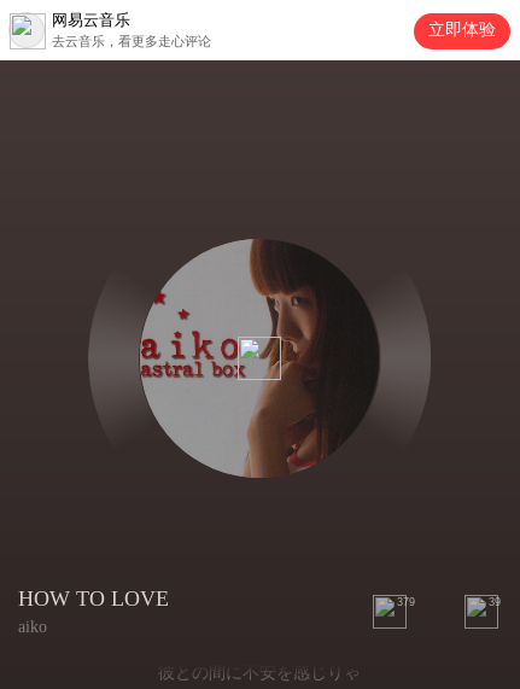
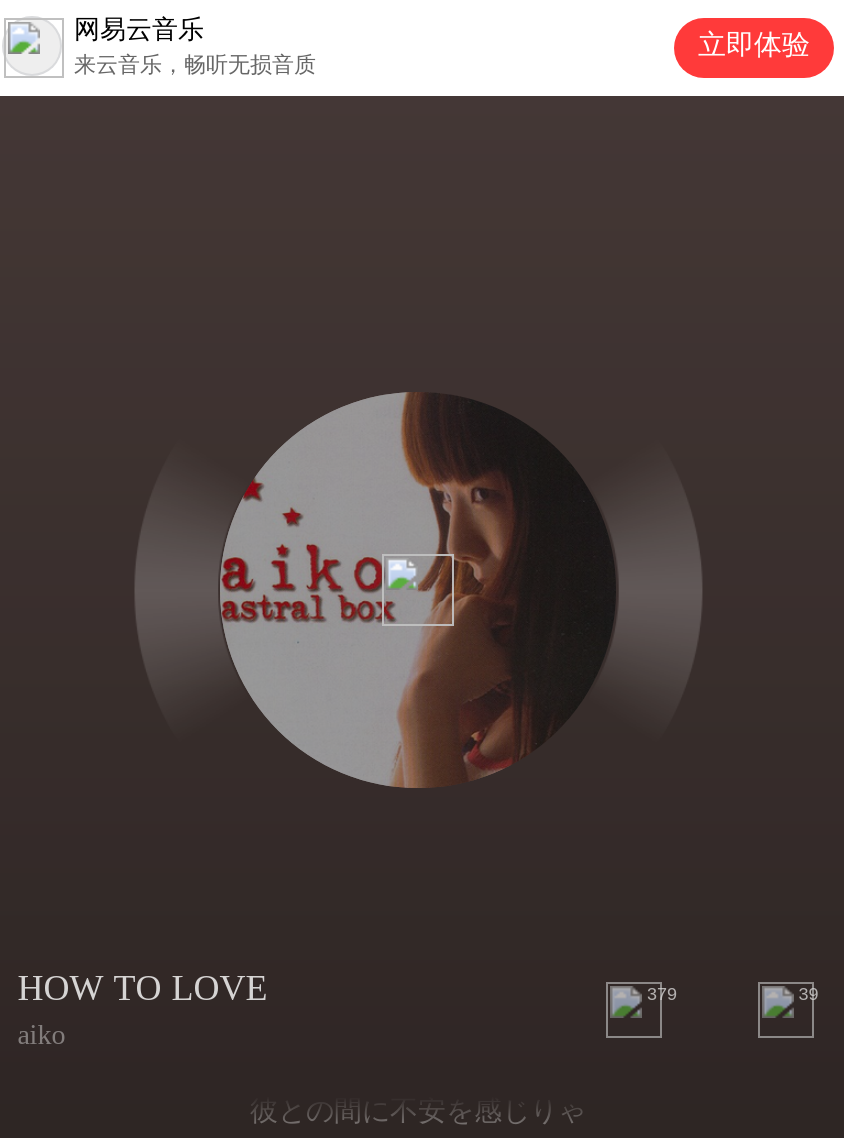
- 去云音乐，看更多走心评论
+ 来云音乐，畅听无损音质
